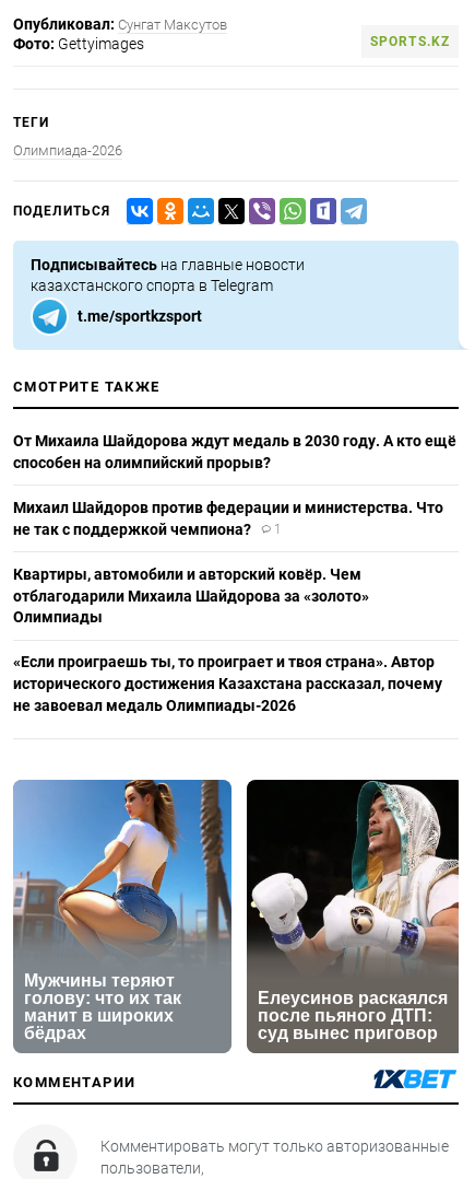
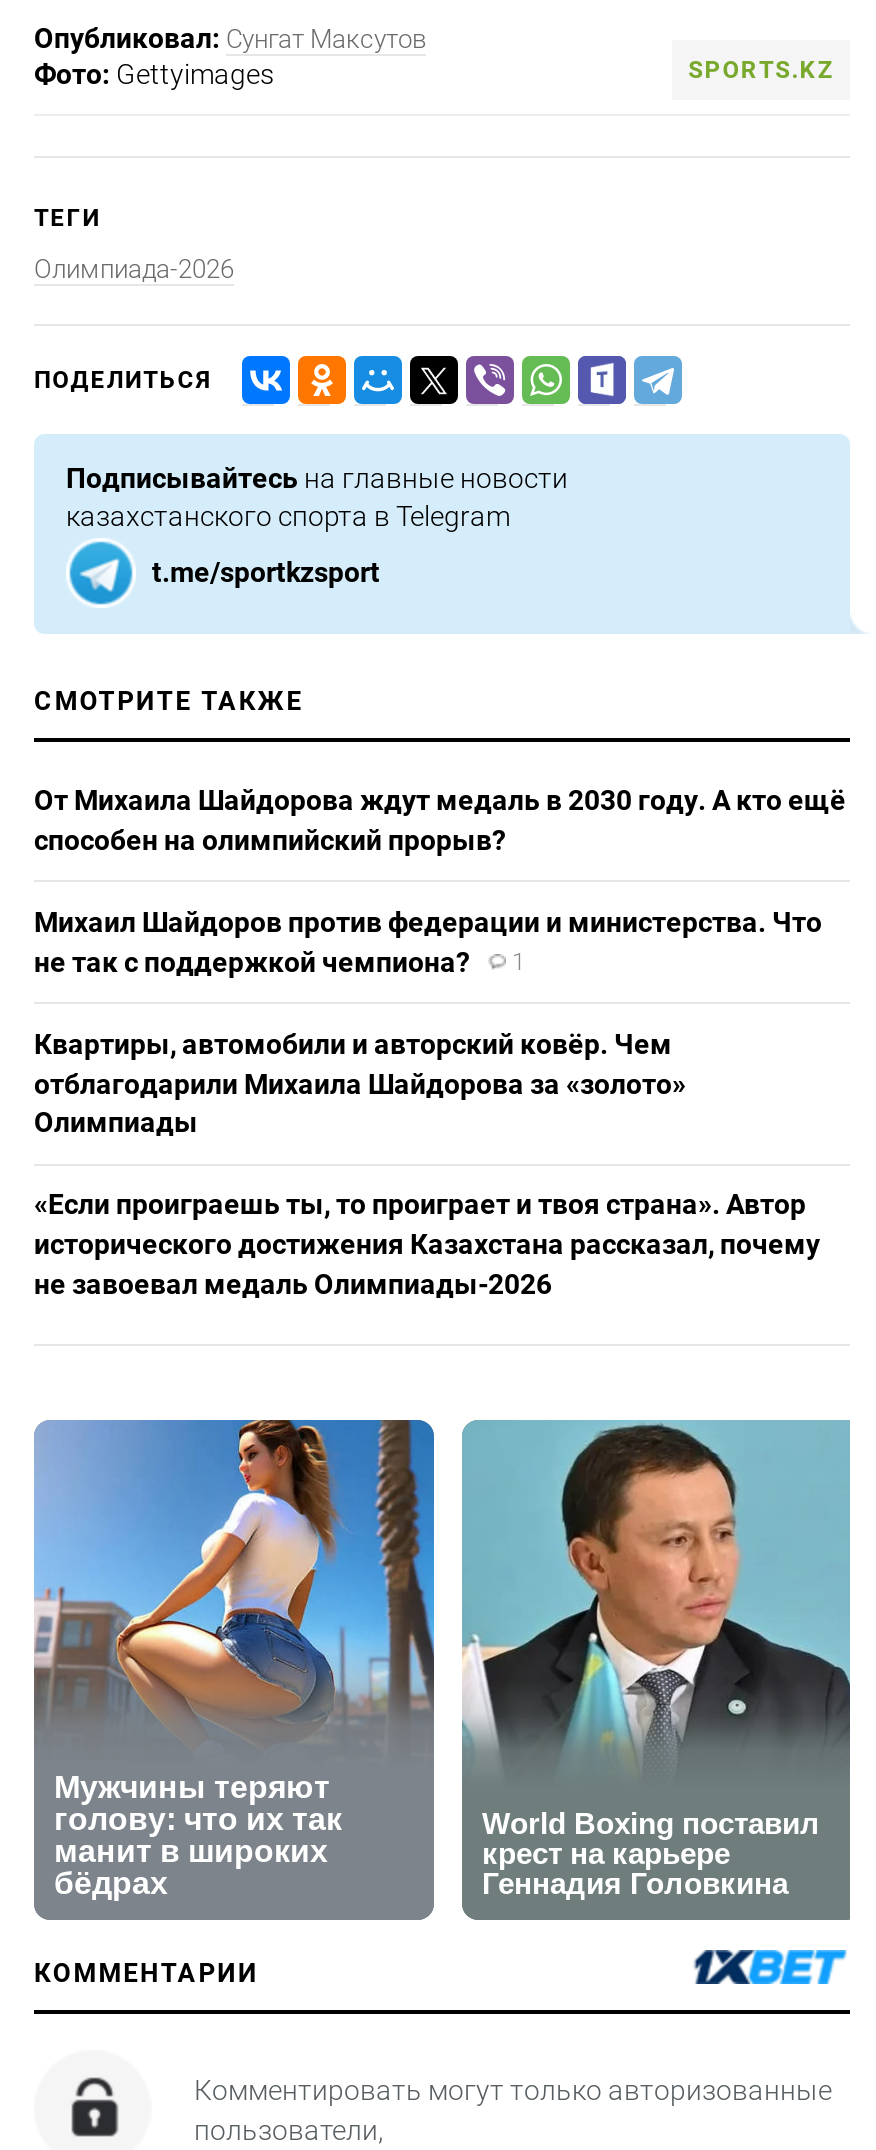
- [image]
+ [image]
